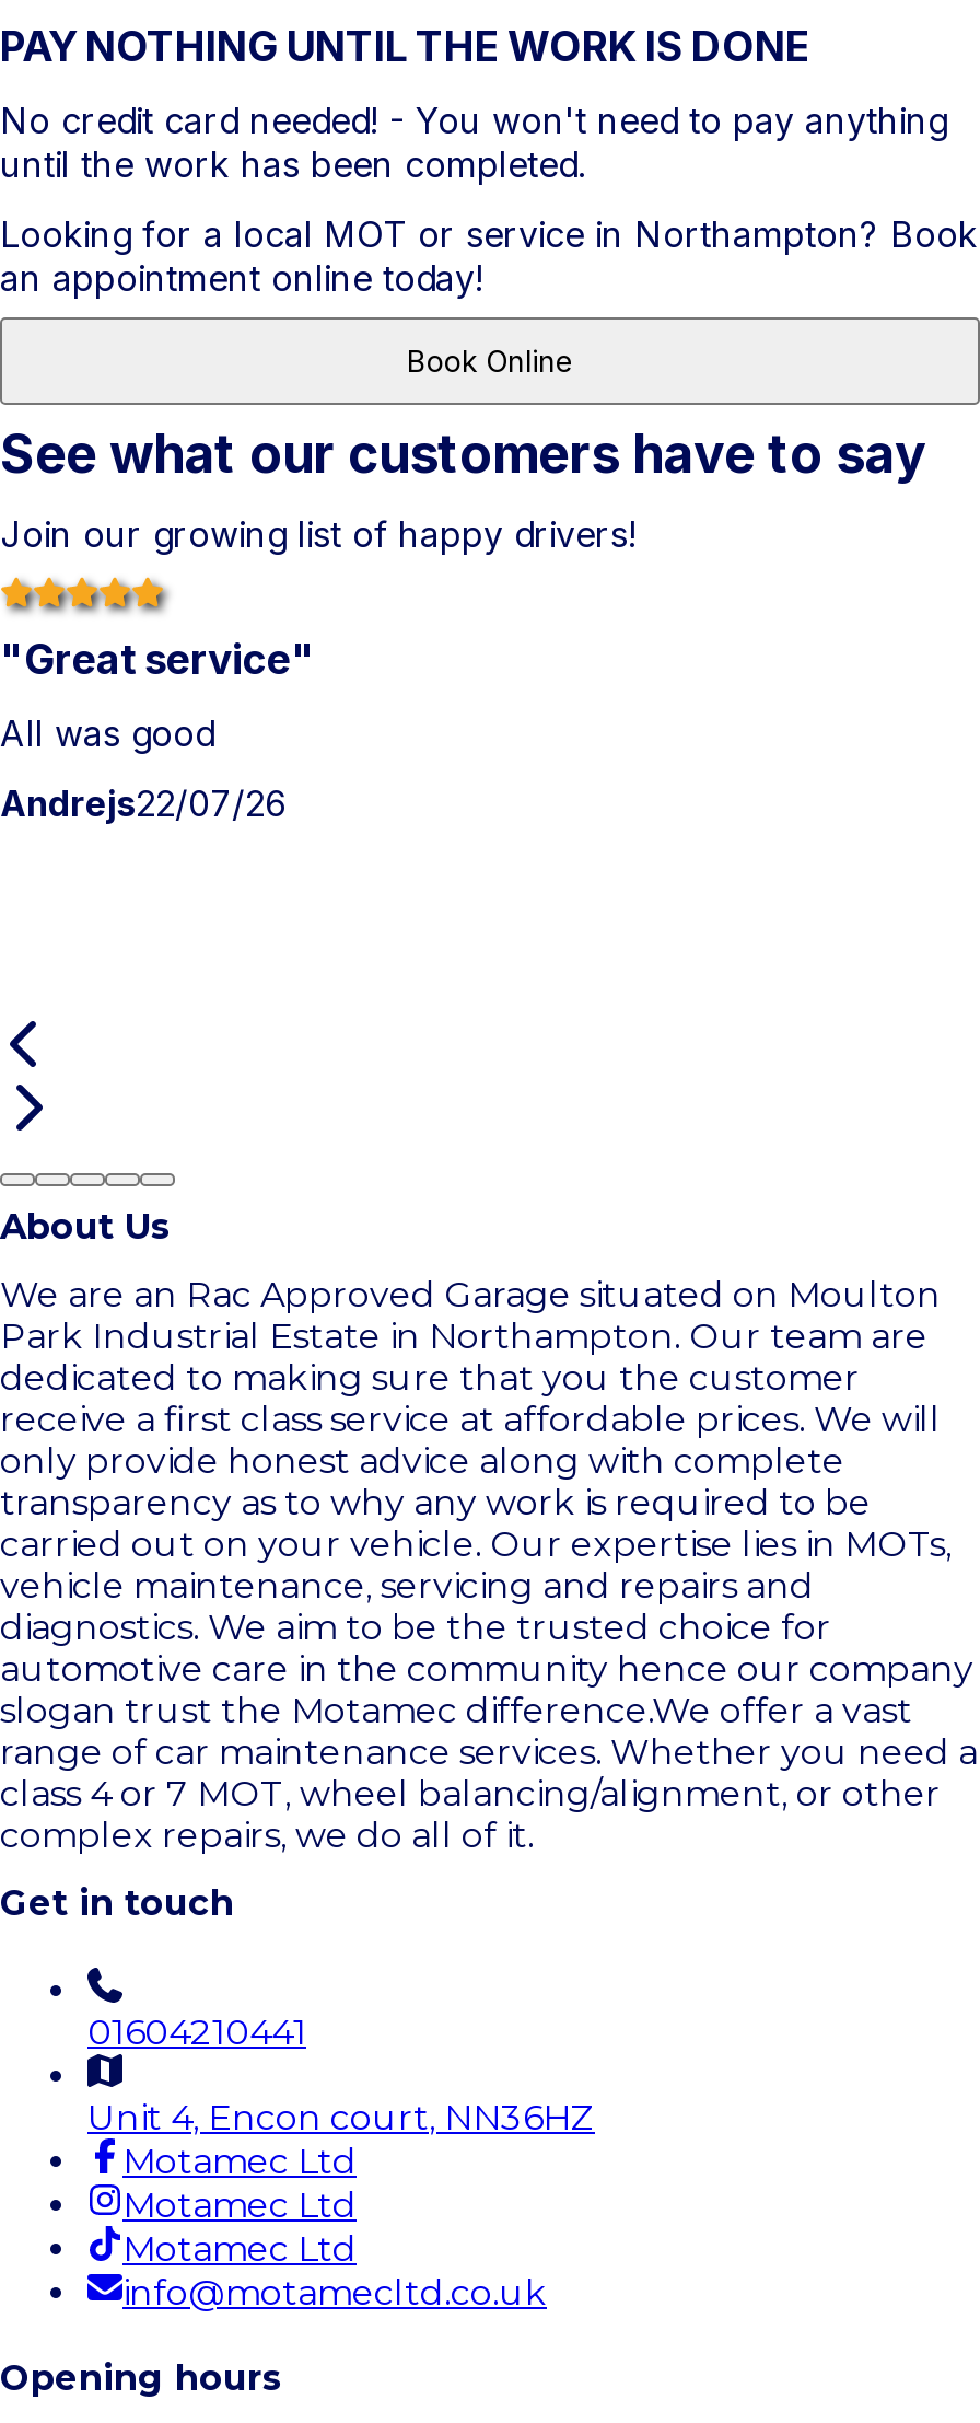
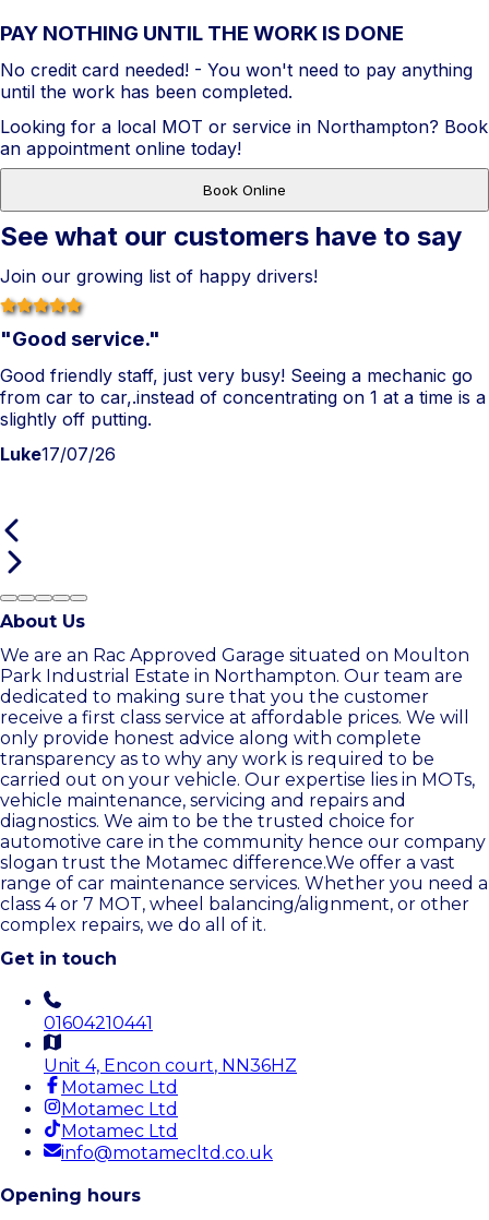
- "Great service"
+ "Good service."

- All was good
+ Good friendly staff, just very busy! Seeing a mechanic go
+ from car to car,.instead of concentrating on 1 at a time is a
+ slightly off putting.

- Andrejs22/07/26
+ Luke17/07/26
